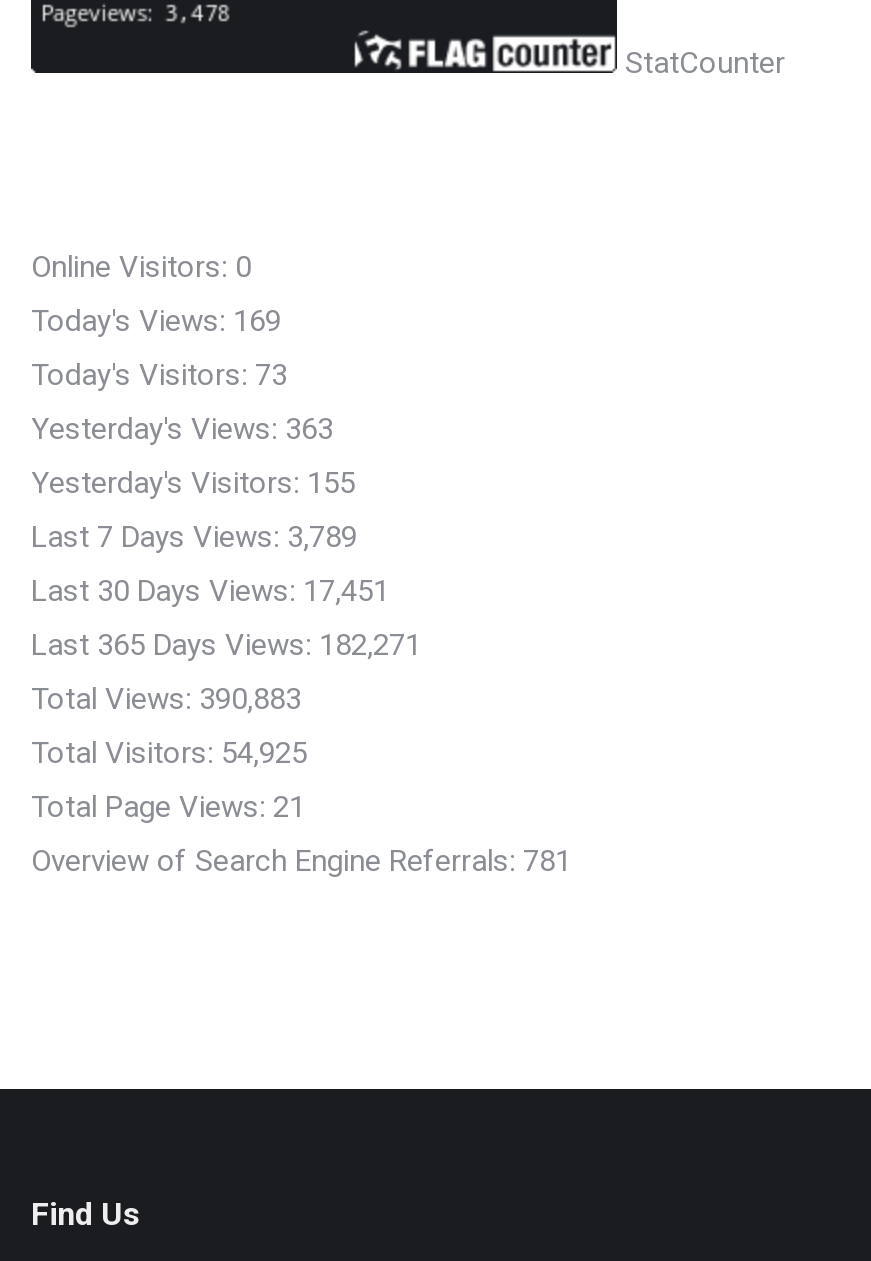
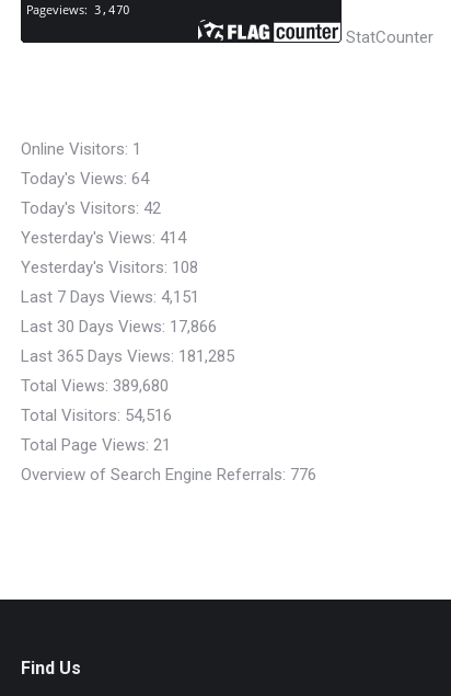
- Online Visitors: 0
+ Online Visitors: 1

- Today's Views: 169
+ Today's Views: 64

- Today's Visitors: 73
+ Today's Visitors: 42

- Yesterday's Views: 363
+ Yesterday's Views: 414

- Yesterday's Visitors: 155
+ Yesterday's Visitors: 108

- Last 7 Days Views: 3,789
+ Last 7 Days Views: 4,151

- Last 30 Days Views: 17,451
+ Last 30 Days Views: 17,866

- Last 365 Days Views: 182,271
+ Last 365 Days Views: 181,285

- Total Views: 390,883
+ Total Views: 389,680

- Total Visitors: 54,925
+ Total Visitors: 54,516

- Overview of Search Engine Referrals: 781
+ Overview of Search Engine Referrals: 776
